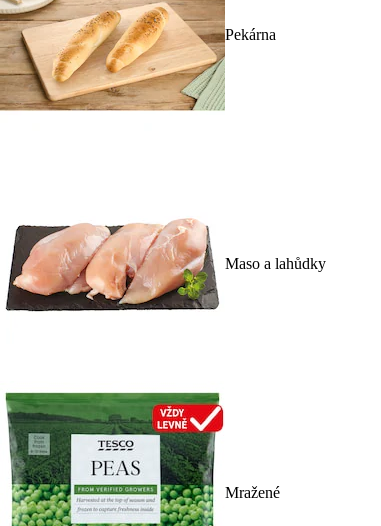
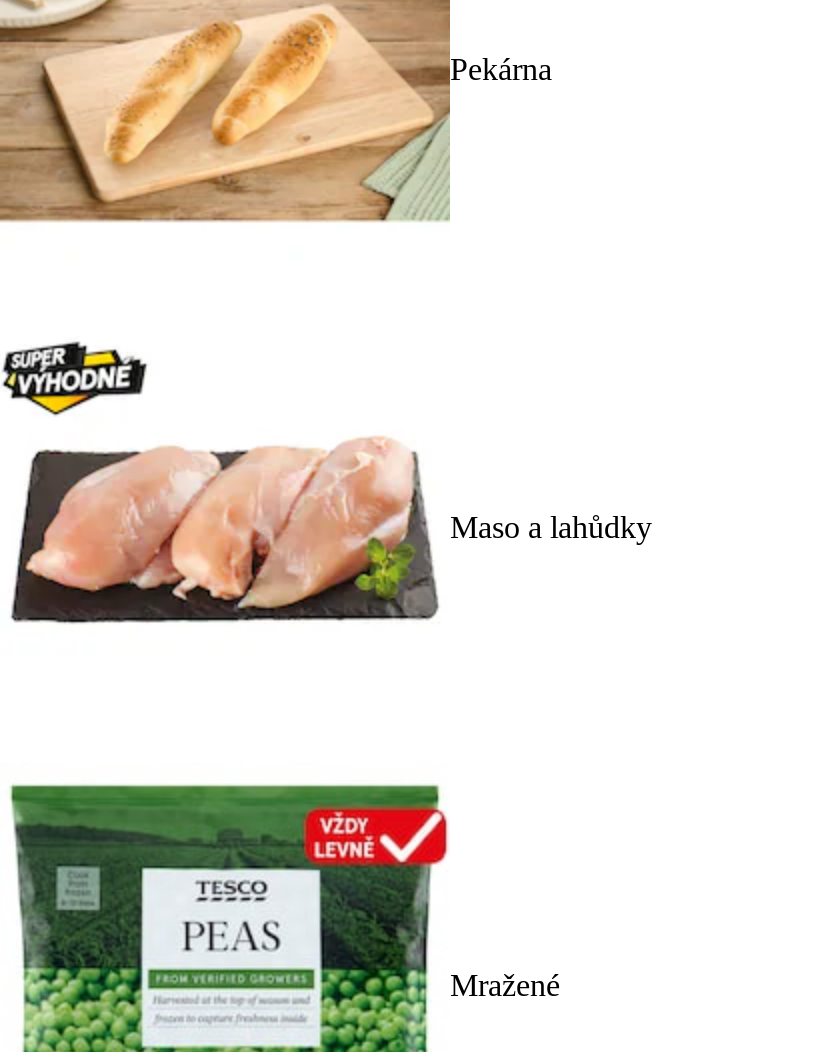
+ [image]
